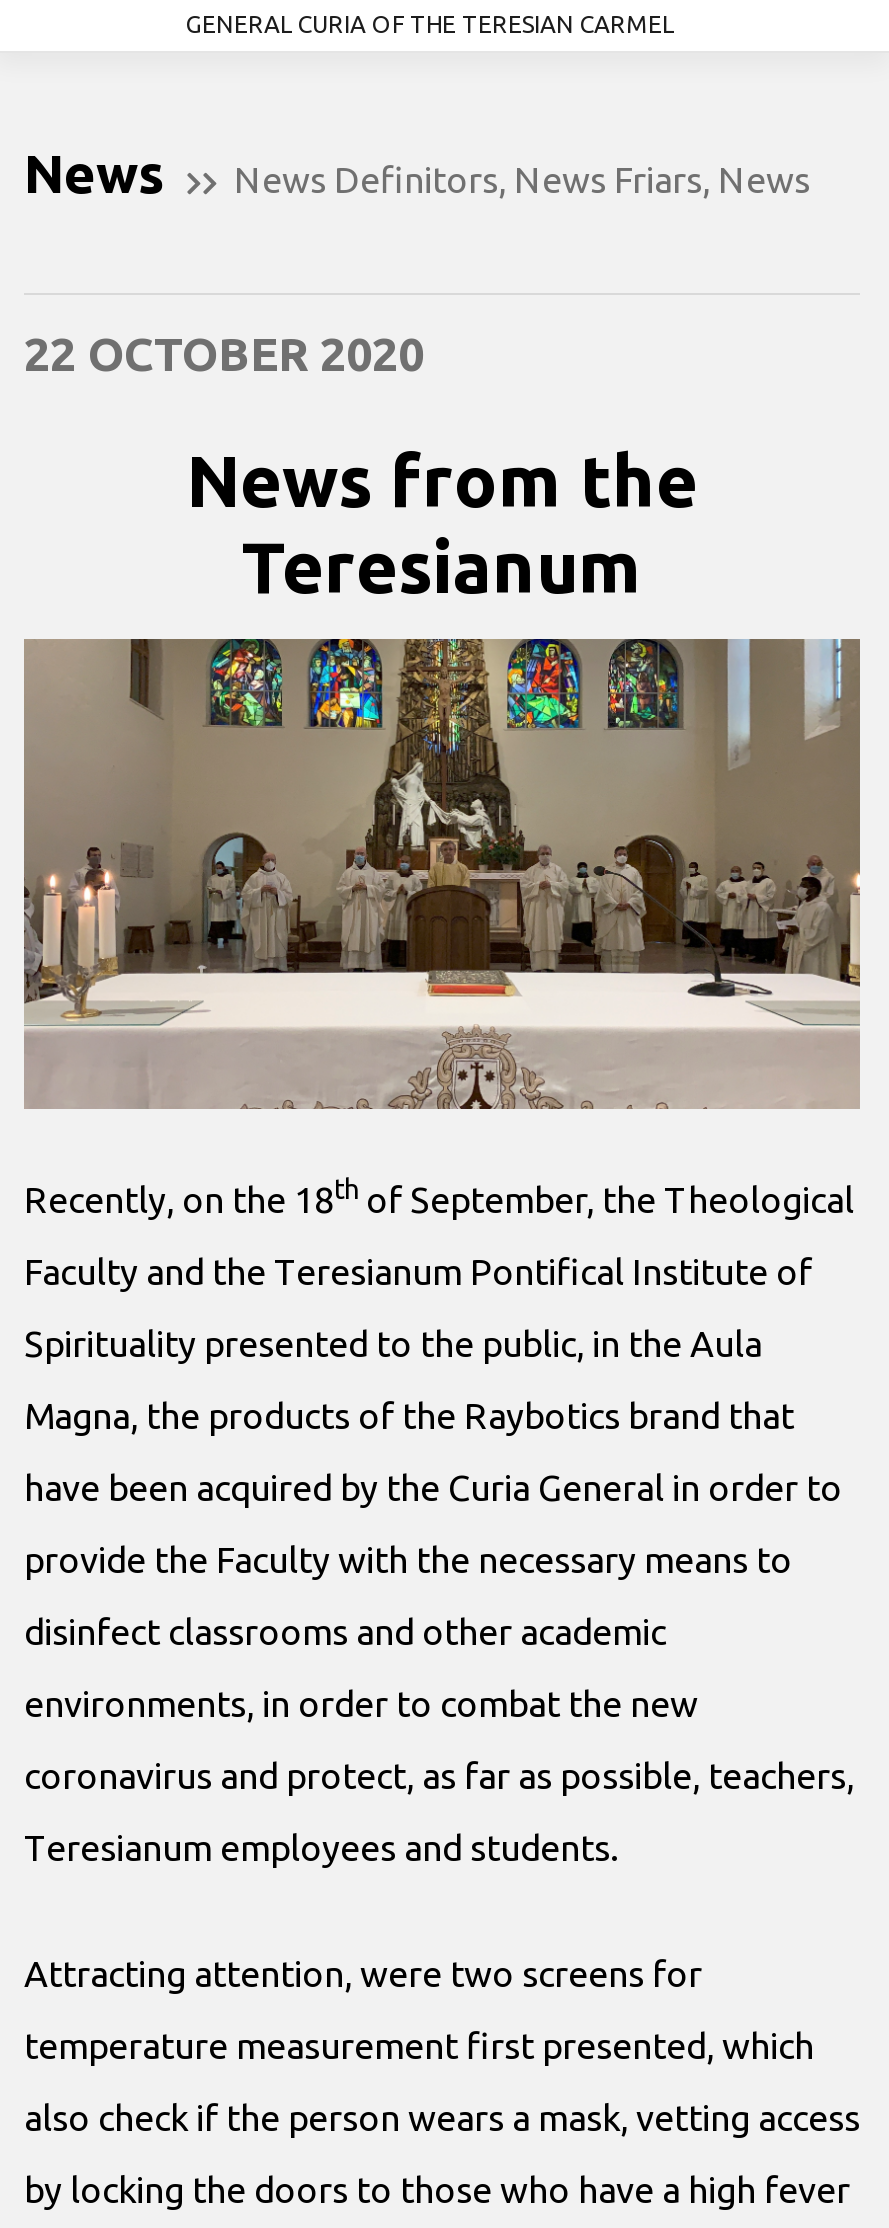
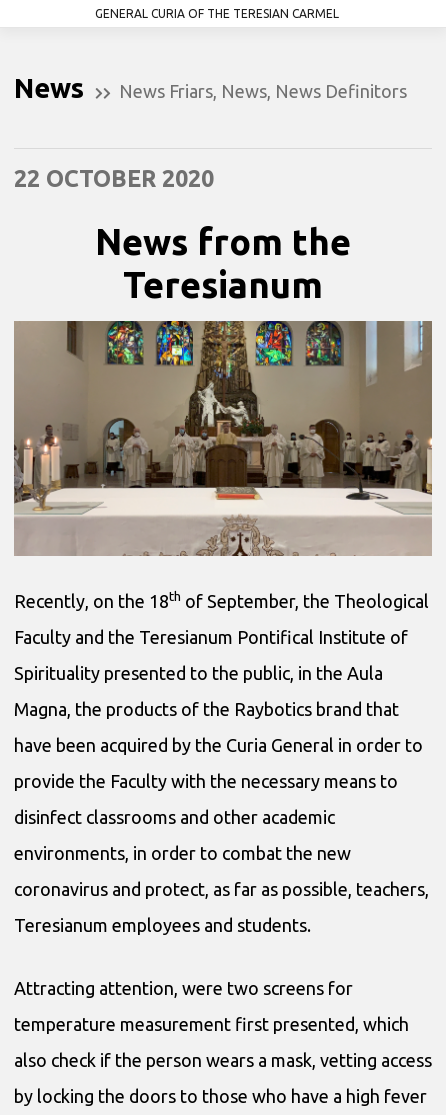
- News Definitors, News Friars, News
+ News Friars, News, News Definitors
